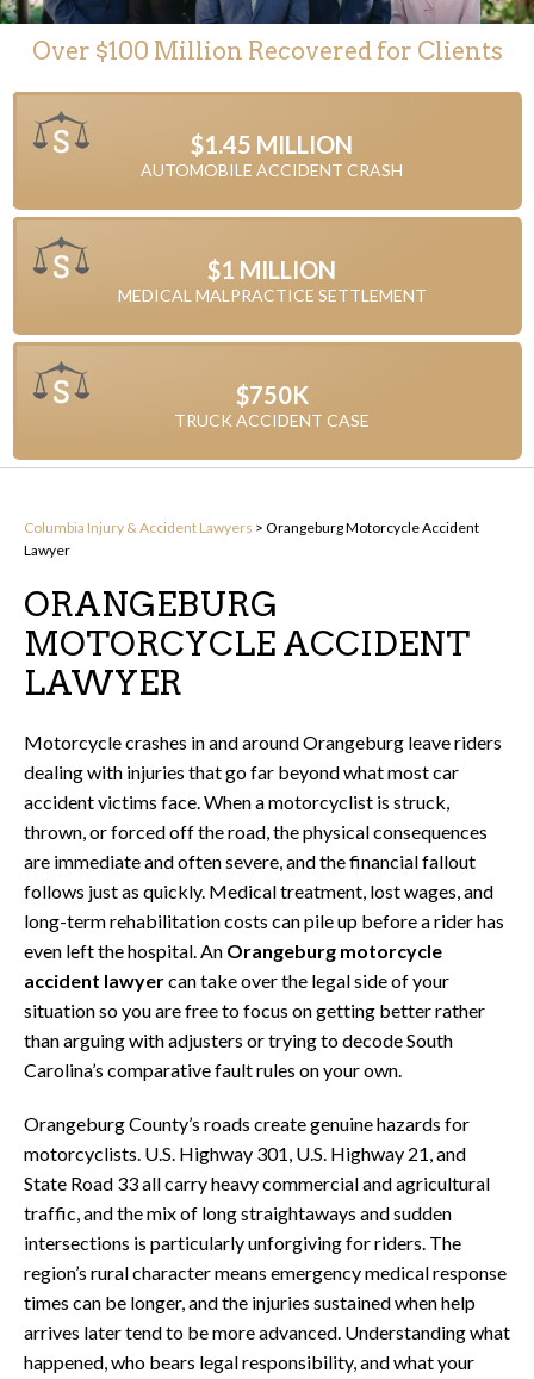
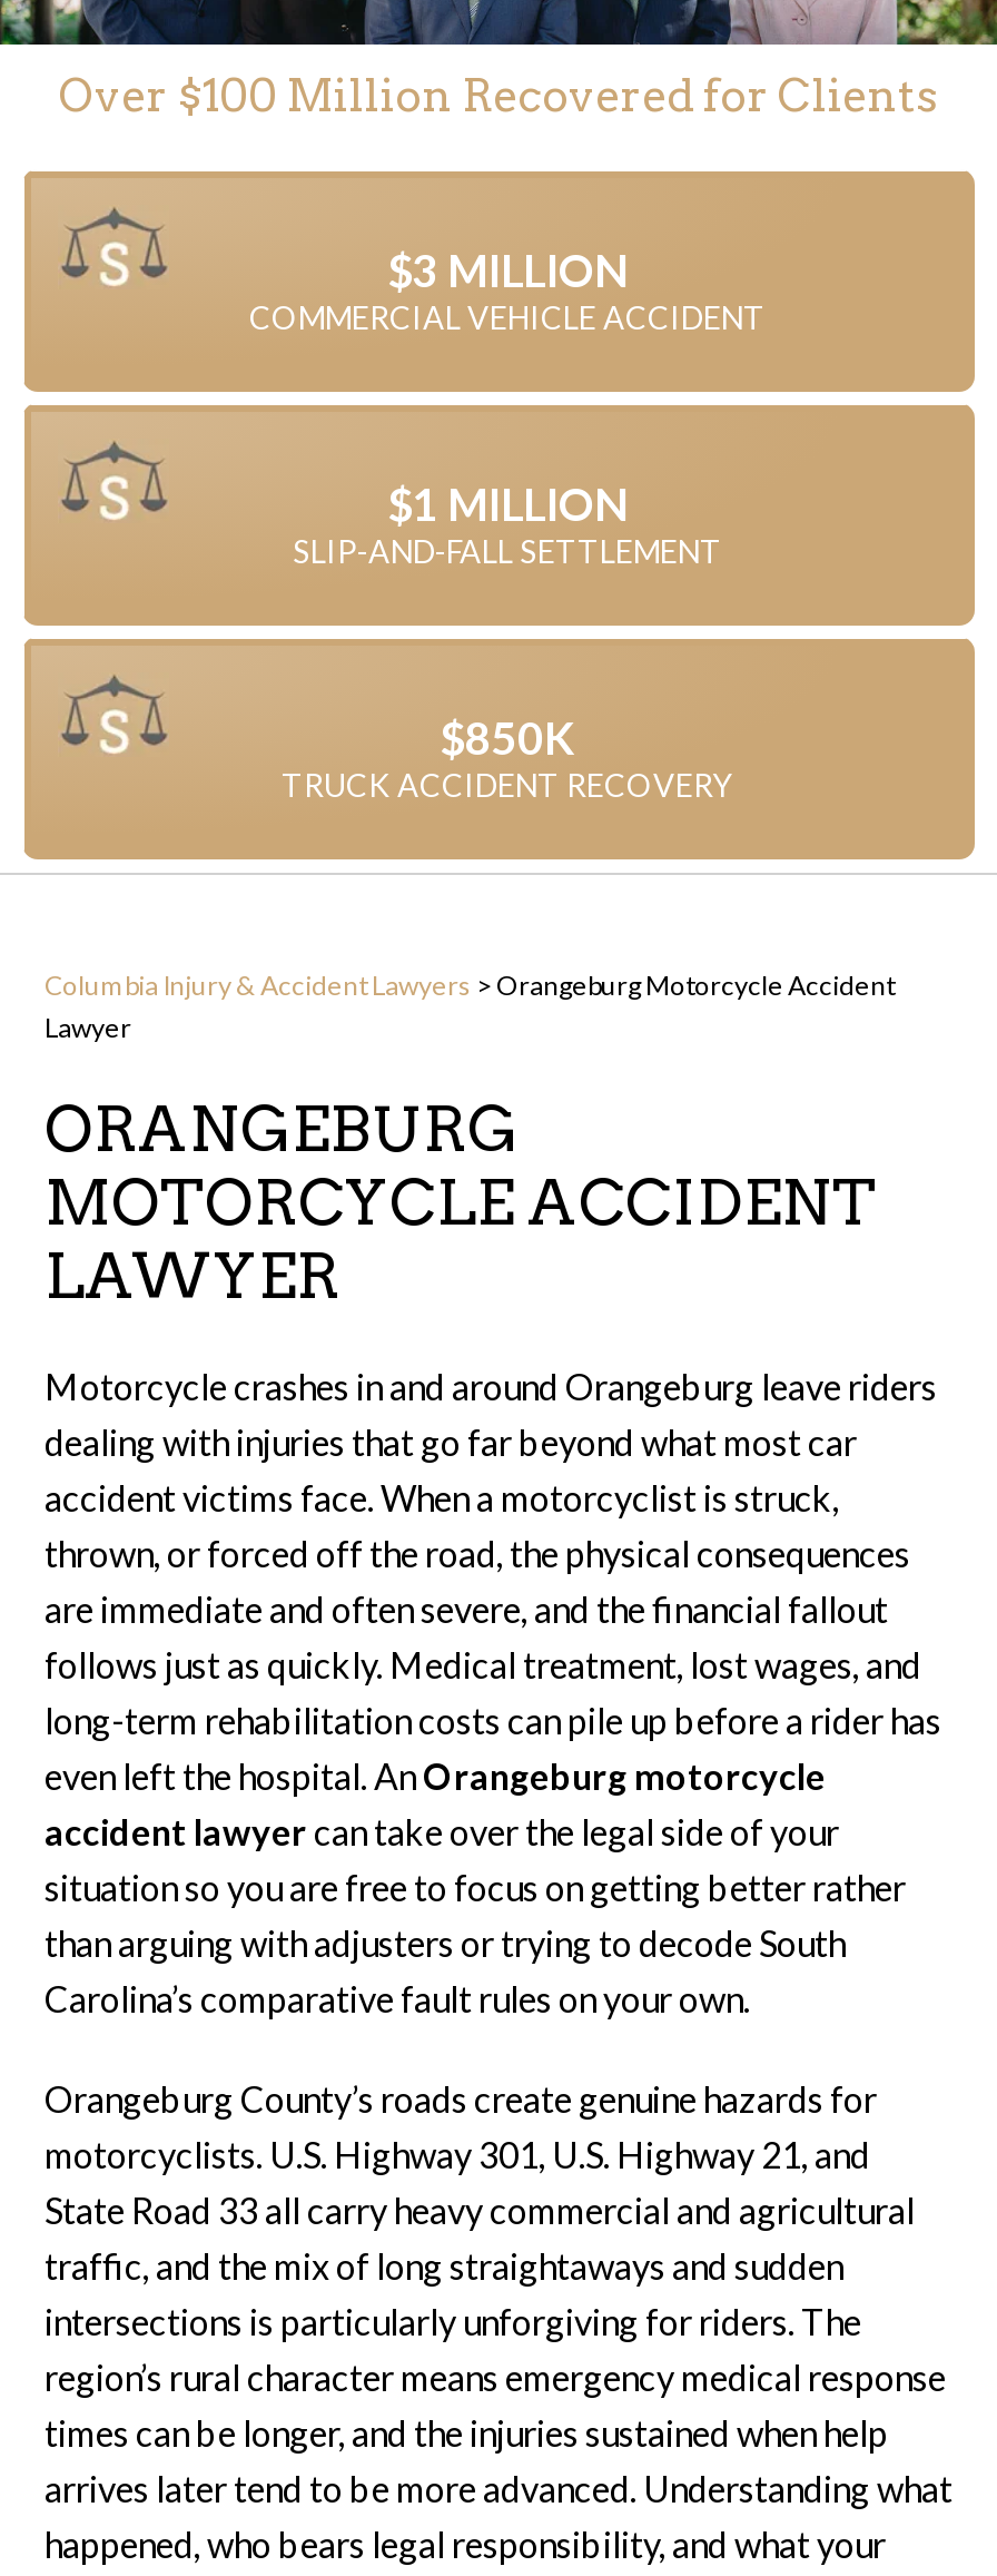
- $1.45 MILLION
- AUTOMOBILE ACCIDENT CRASH
+ $3 MILLION
+ COMMERCIAL VEHICLE ACCIDENT

- MEDICAL MALPRACTICE SETTLEMENT
+ SLIP-AND-FALL SETTLEMENT

- $750K
- TRUCK ACCIDENT CASE
+ $850K
+ TRUCK ACCIDENT RECOVERY
